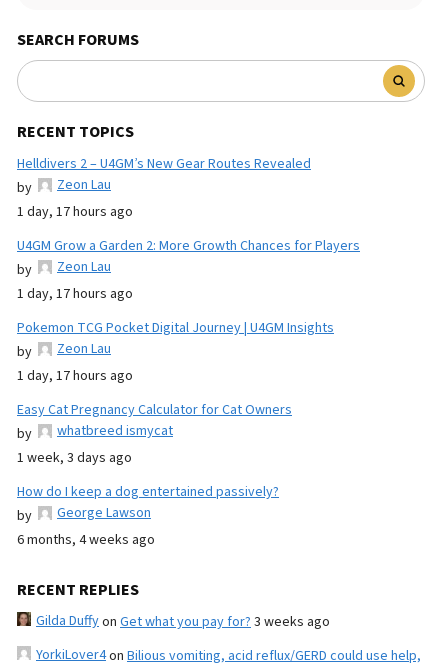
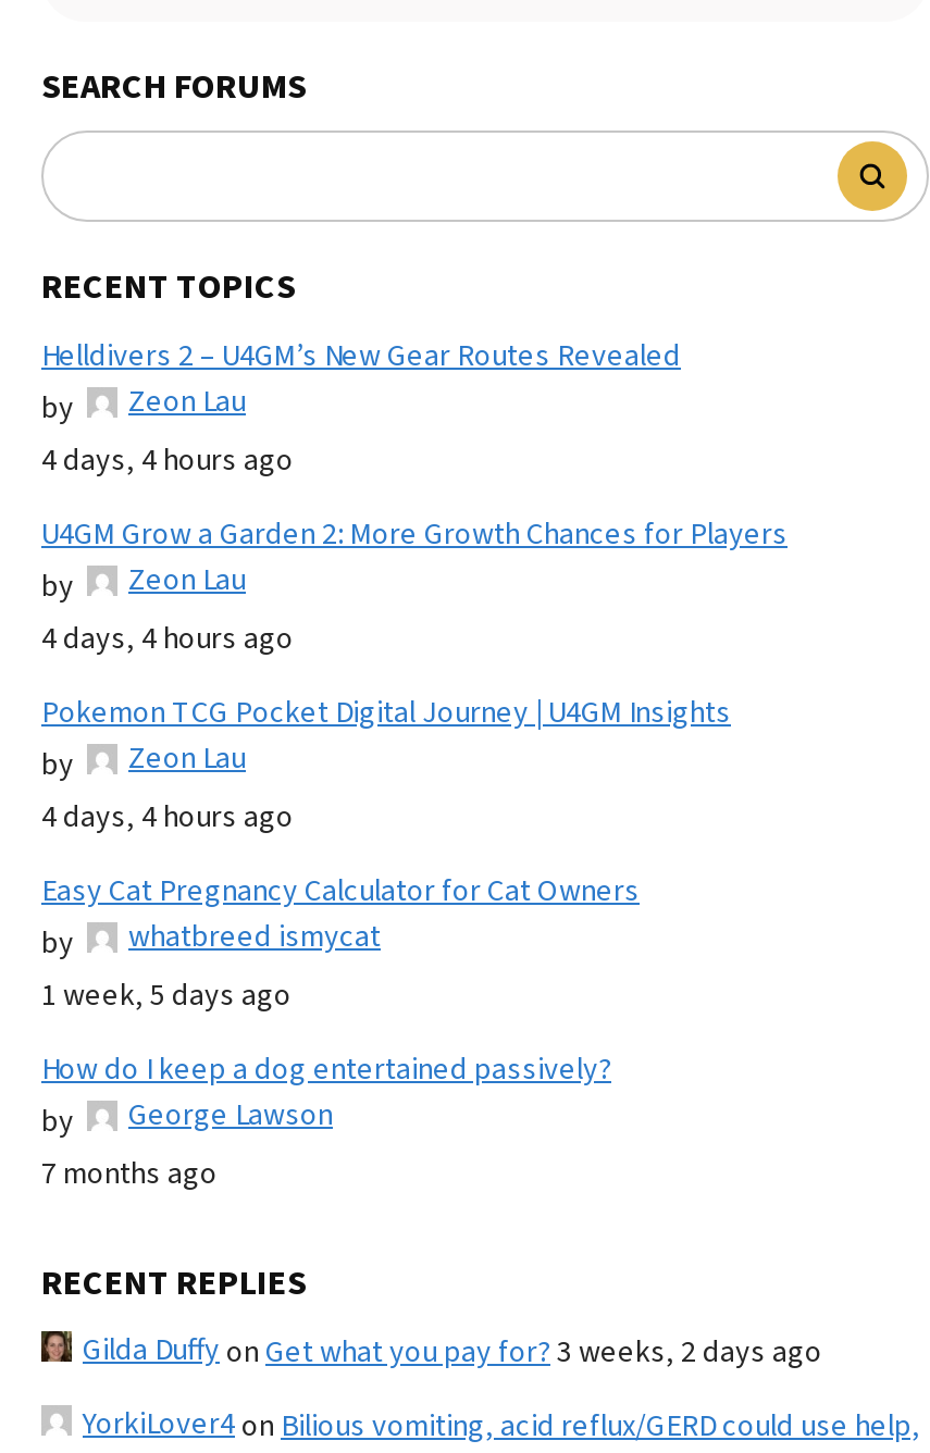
- 1 day, 17 hours ago
+ 4 days, 4 hours ago

- 1 day, 17 hours ago
+ 4 days, 4 hours ago

- 1 day, 17 hours ago
+ 4 days, 4 hours ago

- 1 week, 3 days ago
+ 1 week, 5 days ago

- 6 months, 4 weeks ago
+ 7 months ago

- Gilda Duffyon Get what you pay for? 3 weeks ago
+ Gilda Duffyon Get what you pay for? 3 weeks, 2 days ago
